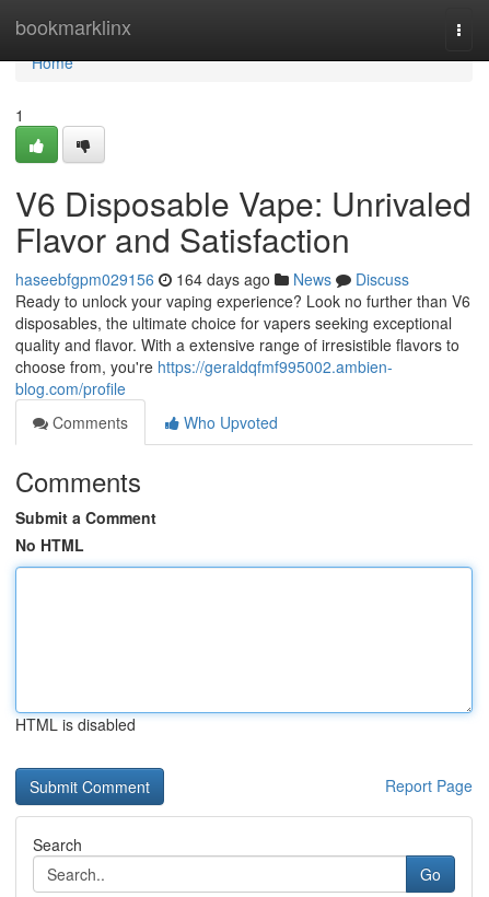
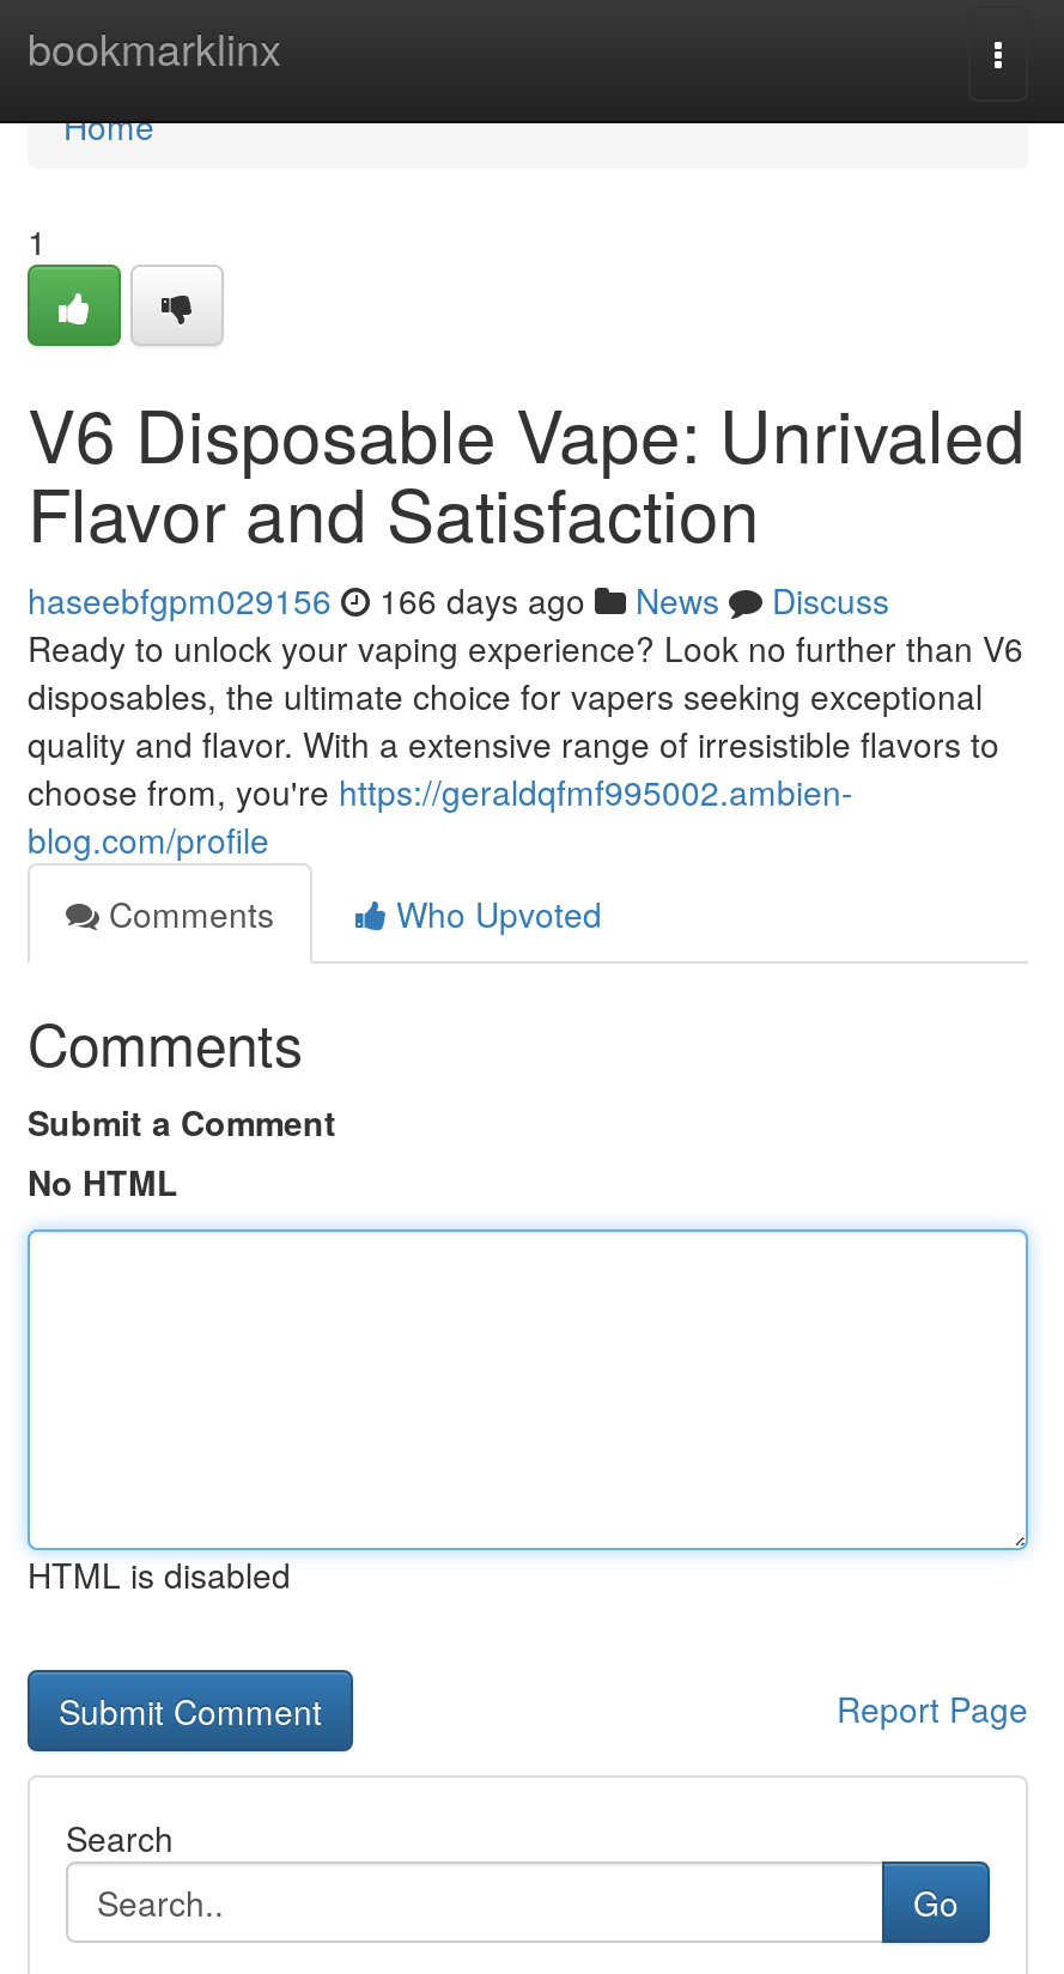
- haseebfgpm029156 164 days ago News Discuss
+ haseebfgpm029156 166 days ago News Discuss
